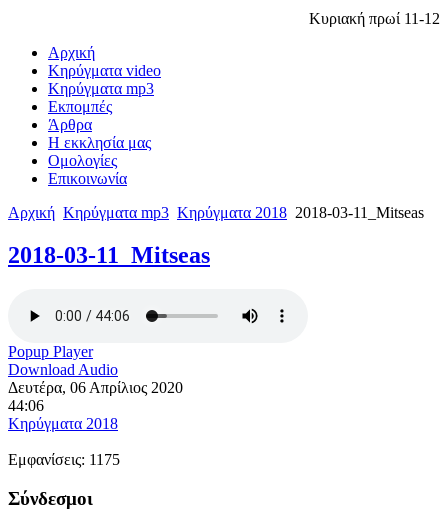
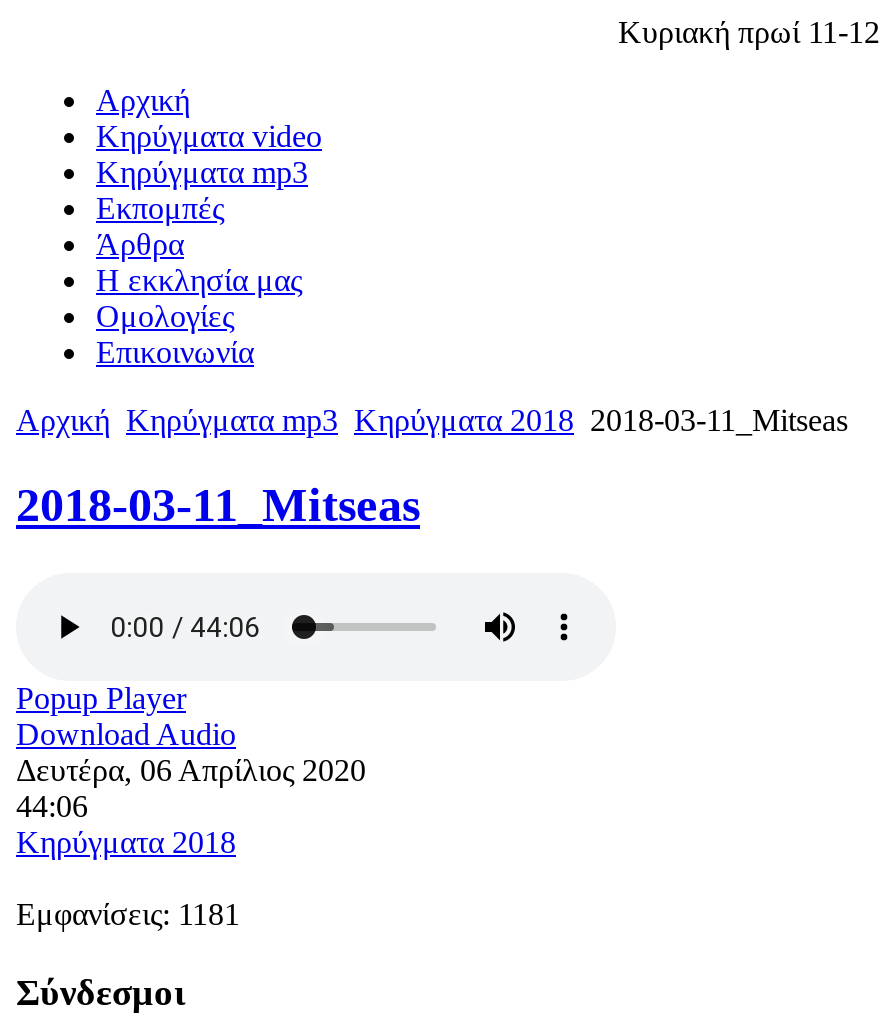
- Εμφανίσεις: 1175
+ Εμφανίσεις: 1181
